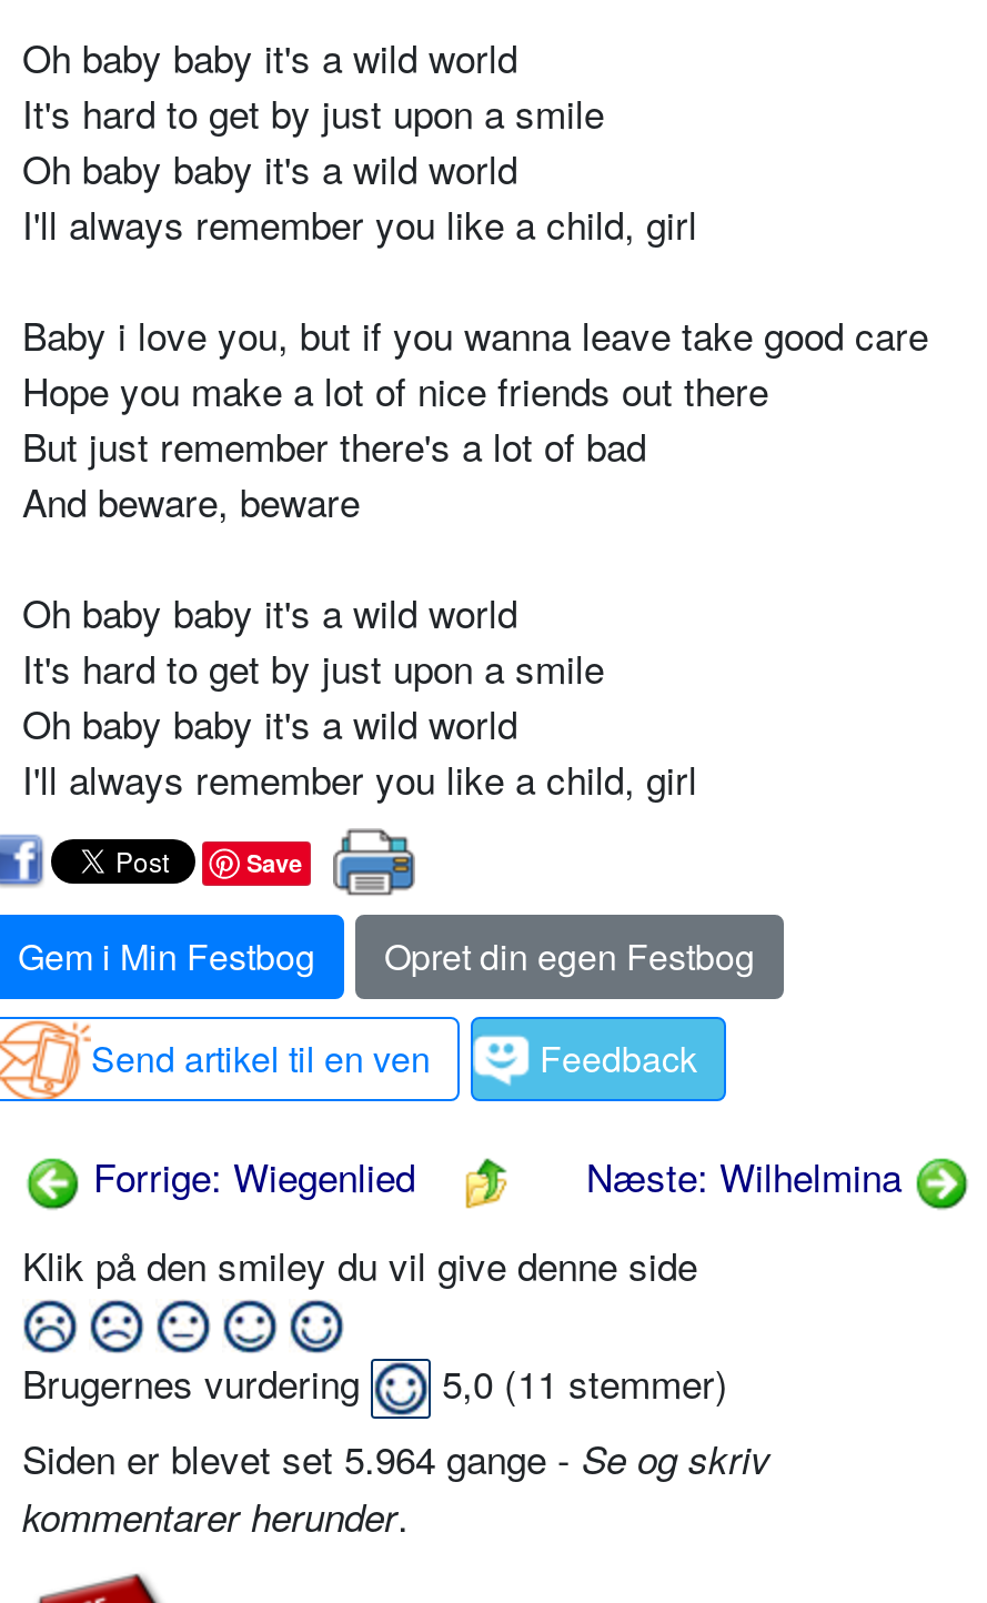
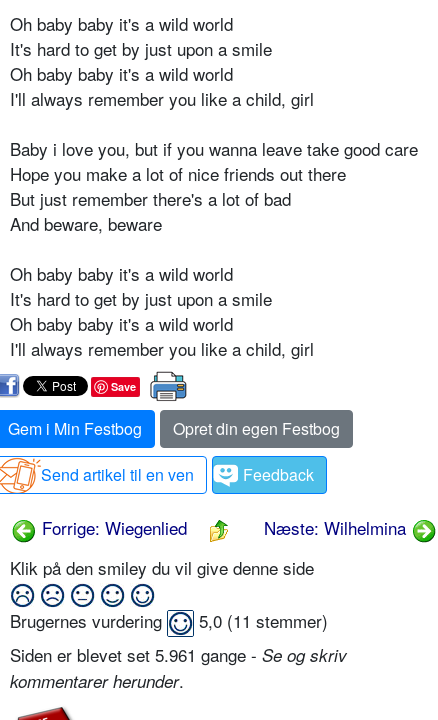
- Siden er blevet set 5.964 gange - Se og skriv
+ Siden er blevet set 5.961 gange - Se og skriv
